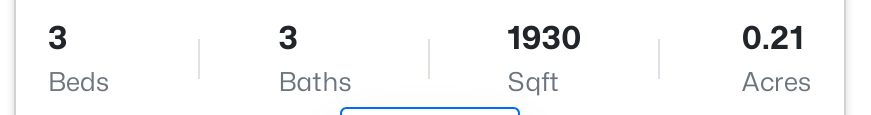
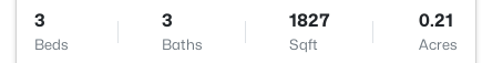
- 1930
+ 1827
